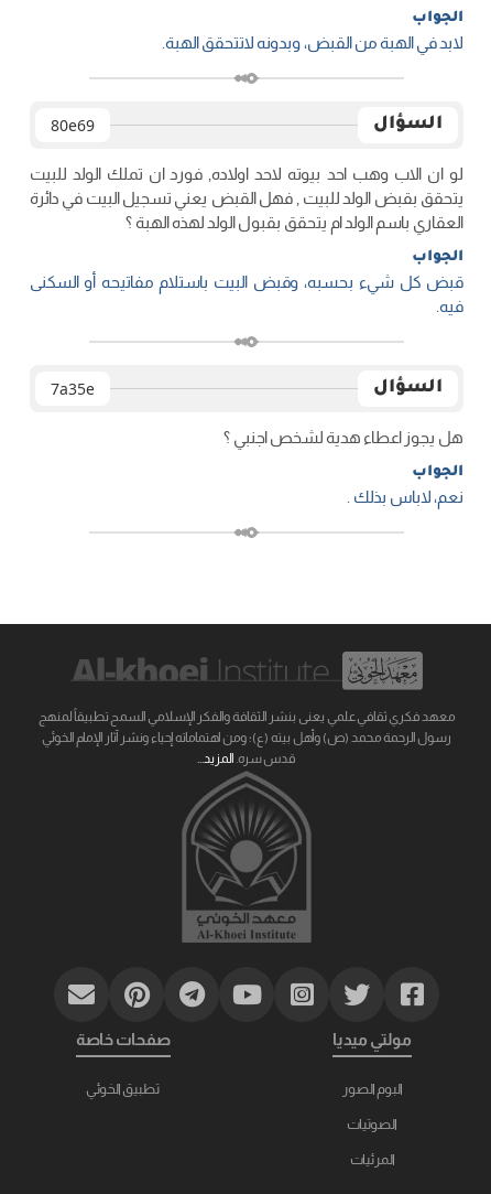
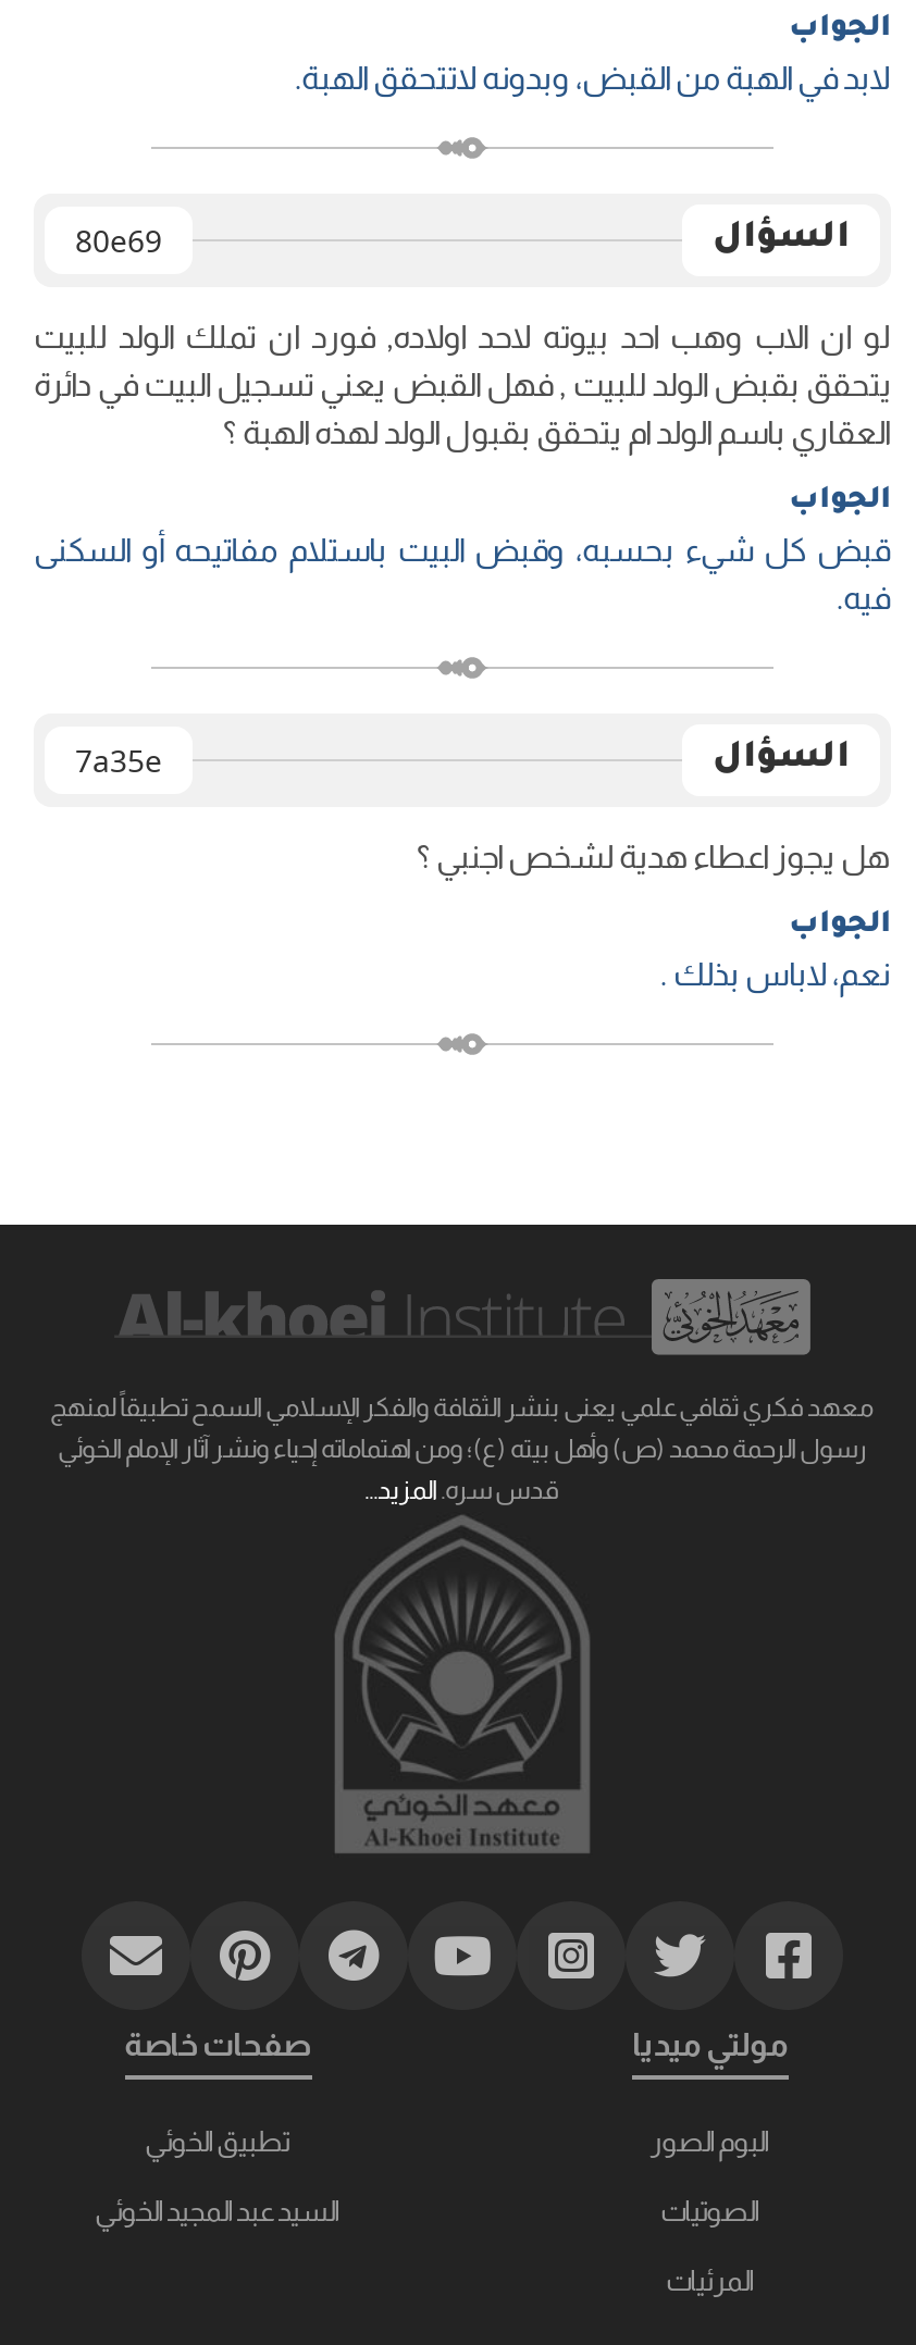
+ السيد عبد المجيد الخوئي
